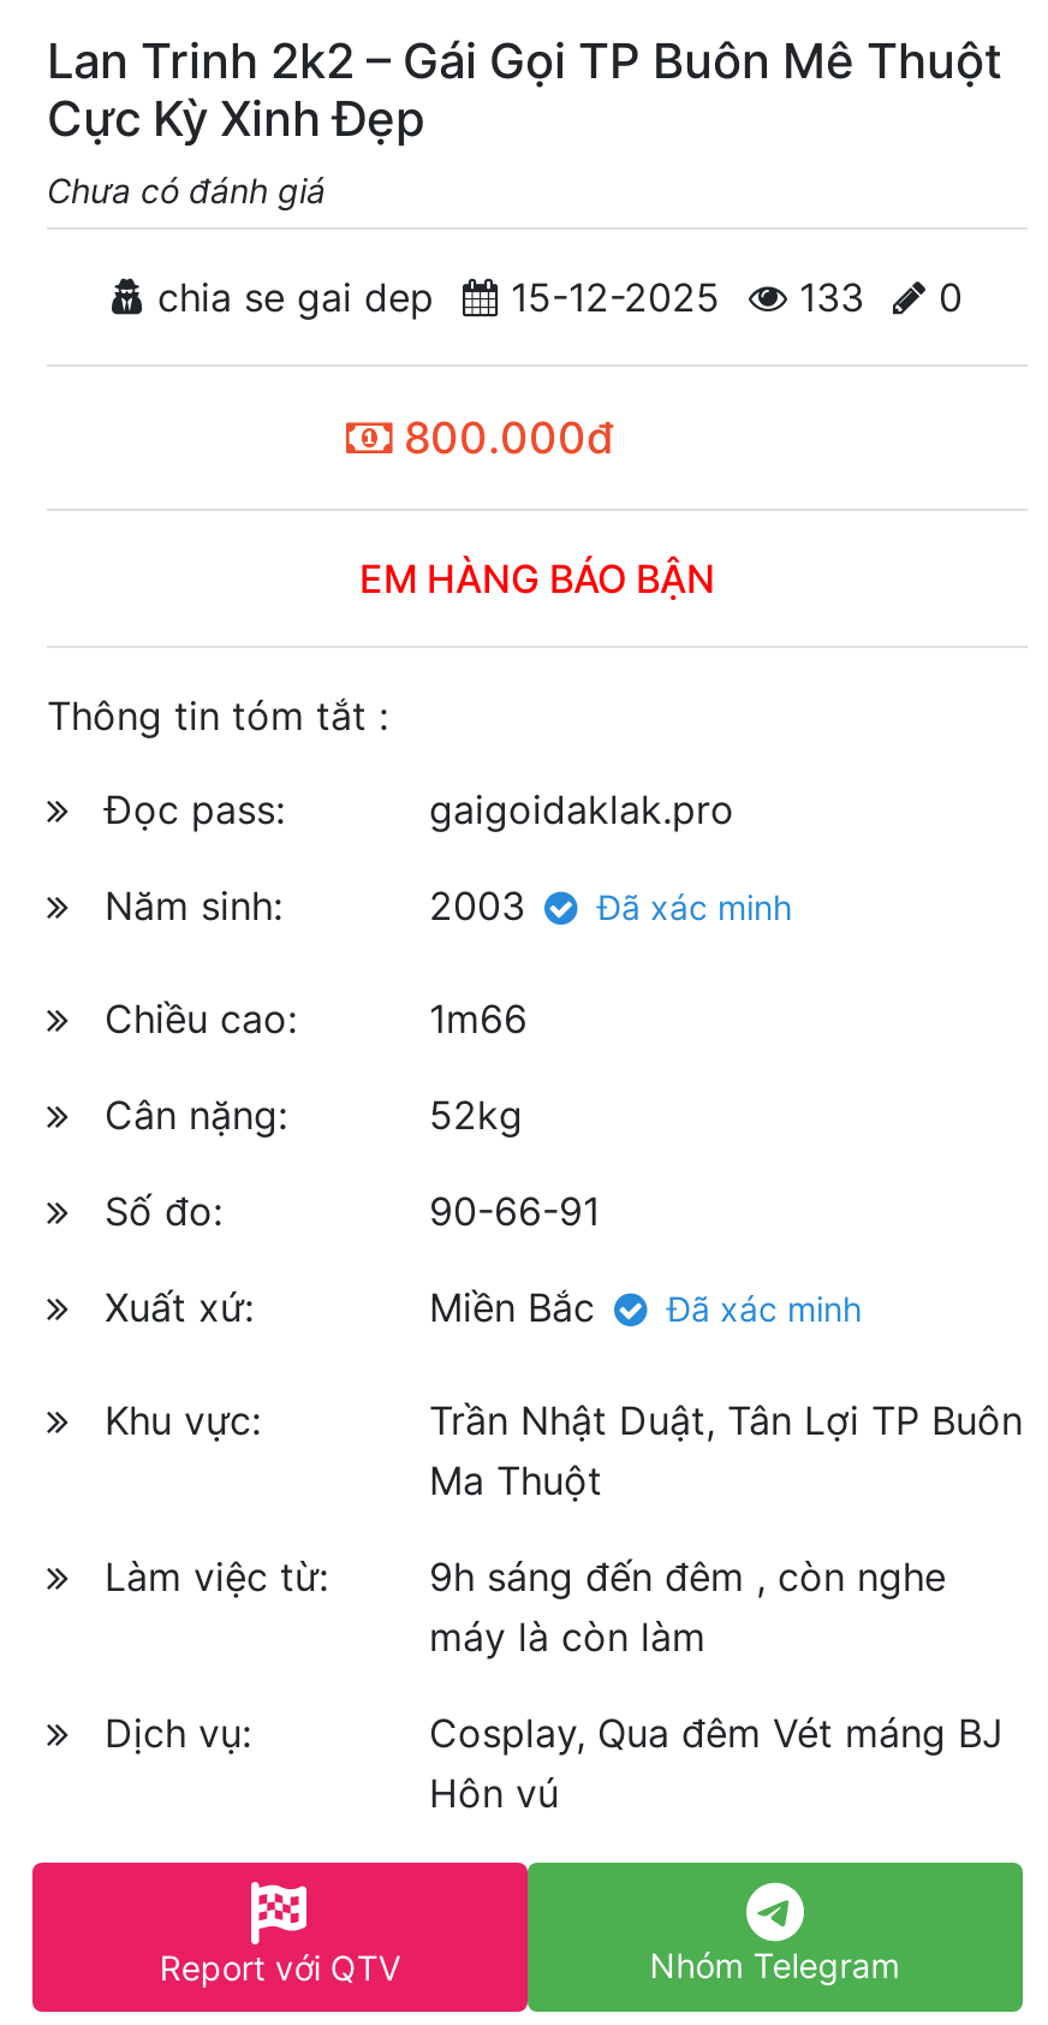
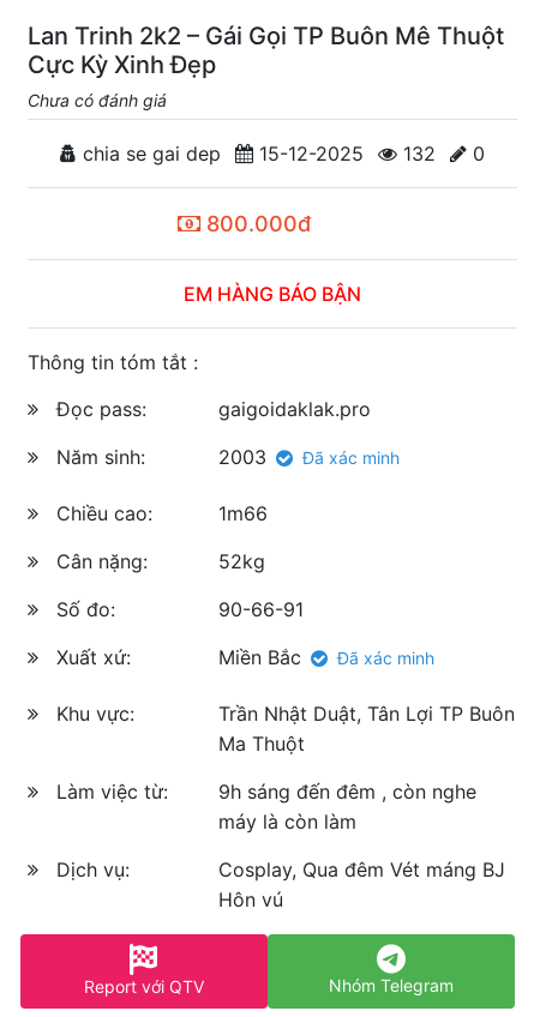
- chia se gai dep 15-12-2025 133 0
+ chia se gai dep 15-12-2025 132 0
